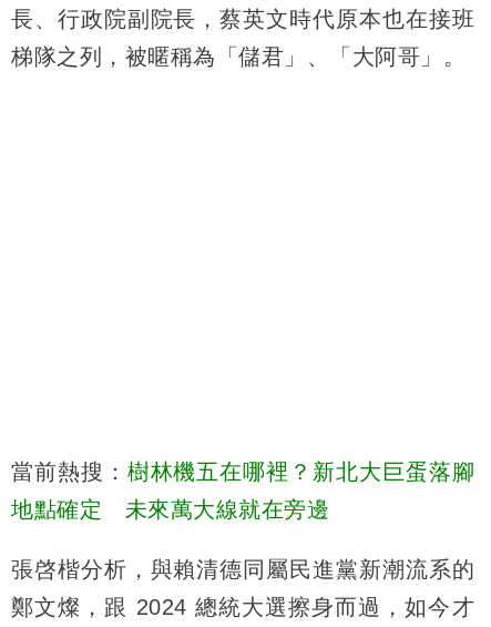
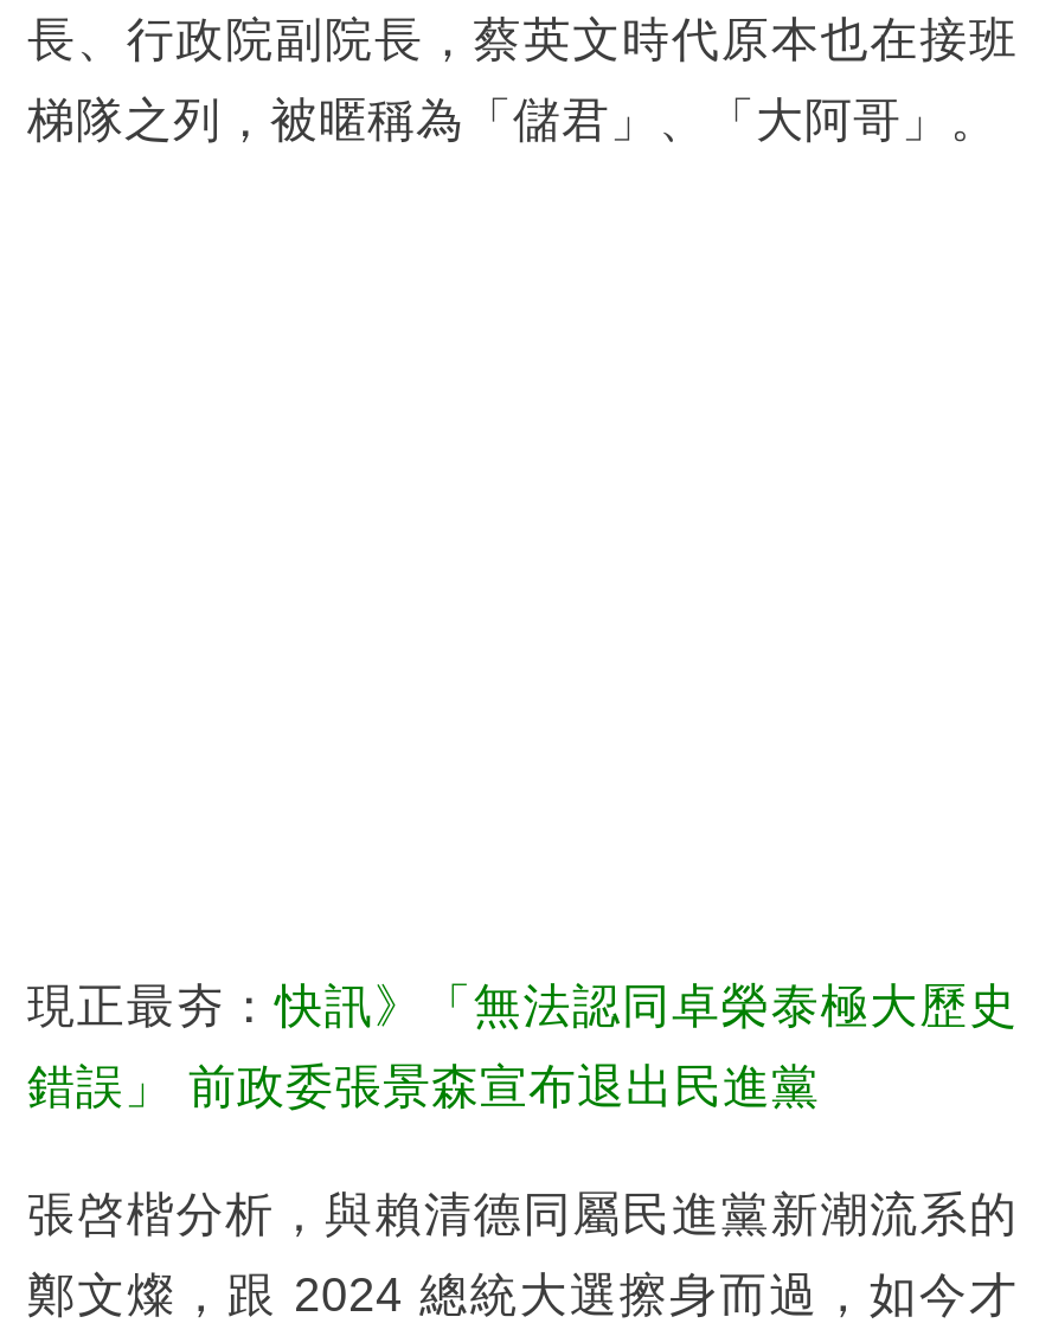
- 當前熱搜：樹林機五在哪裡？新北大巨蛋落腳
+ 現正最夯：快訊》「無法認同卓榮泰極大歷史

- 地點確定 未來萬大線就在旁邊
+ 錯誤」 前政委張景森宣布退出民進黨
